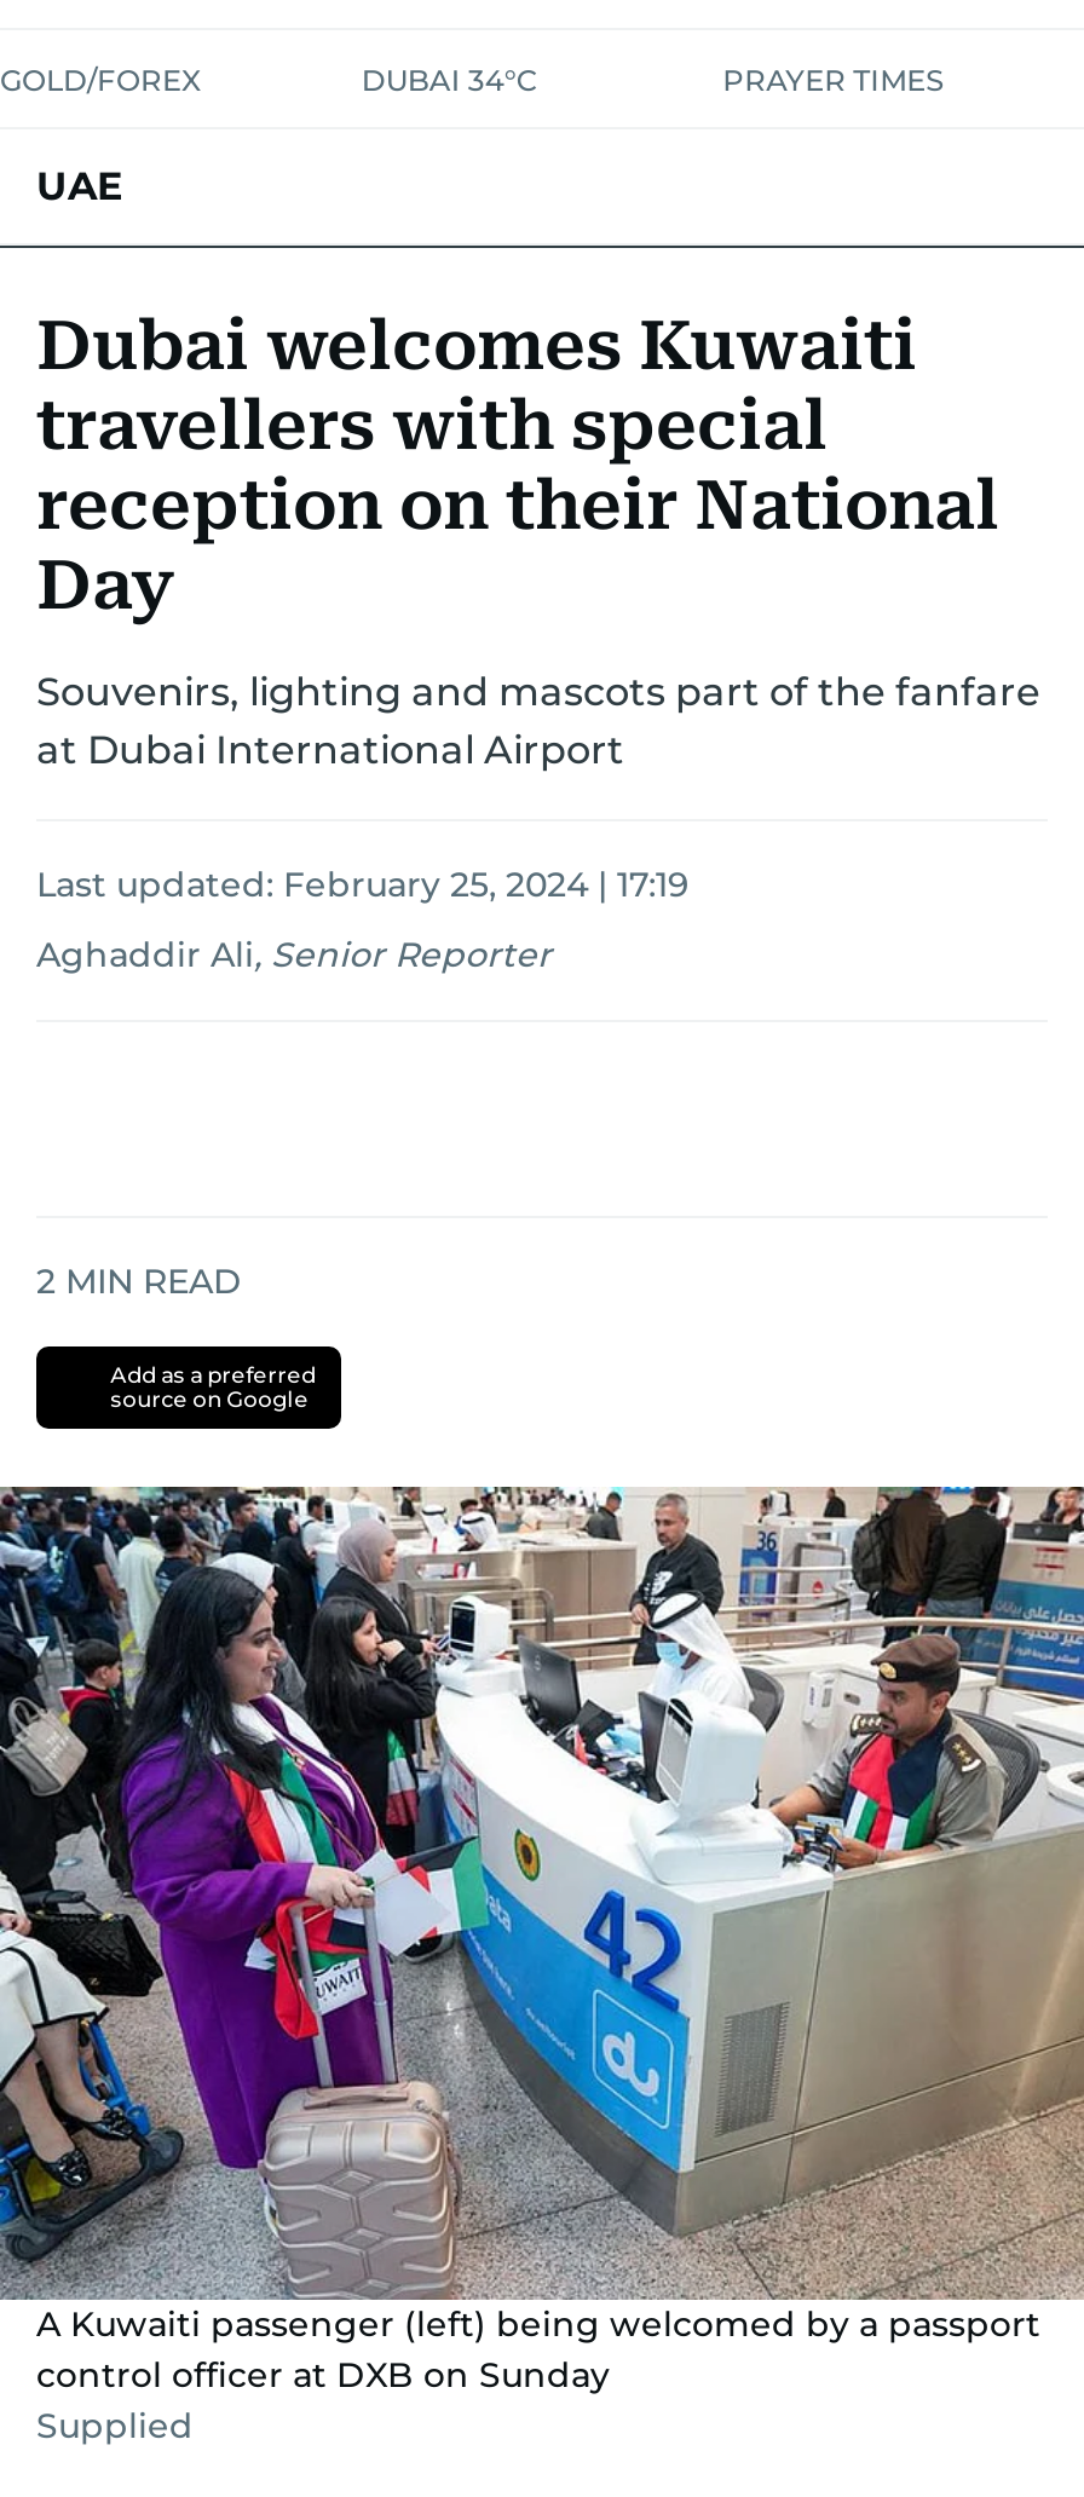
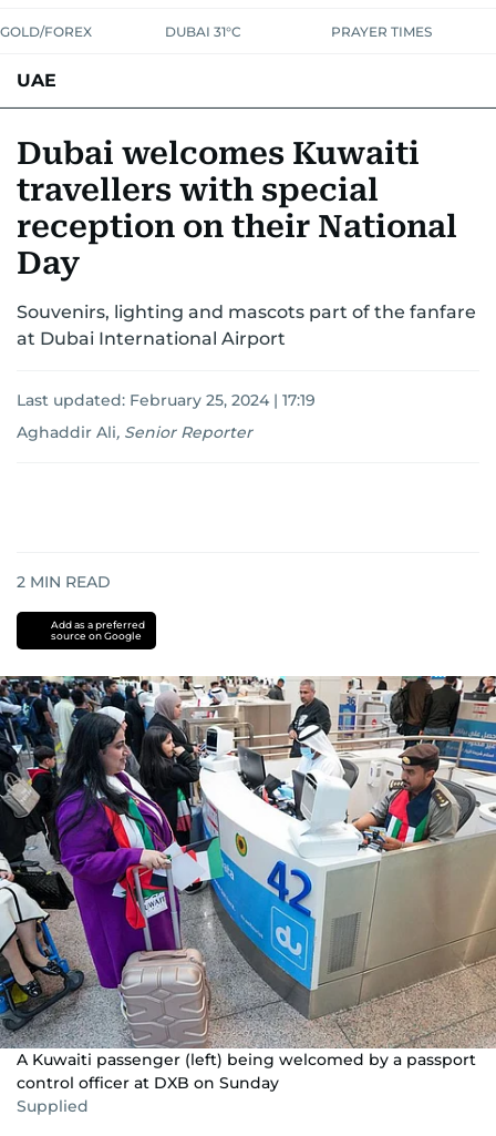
- DUBAI 34°C
+ DUBAI 31°C
